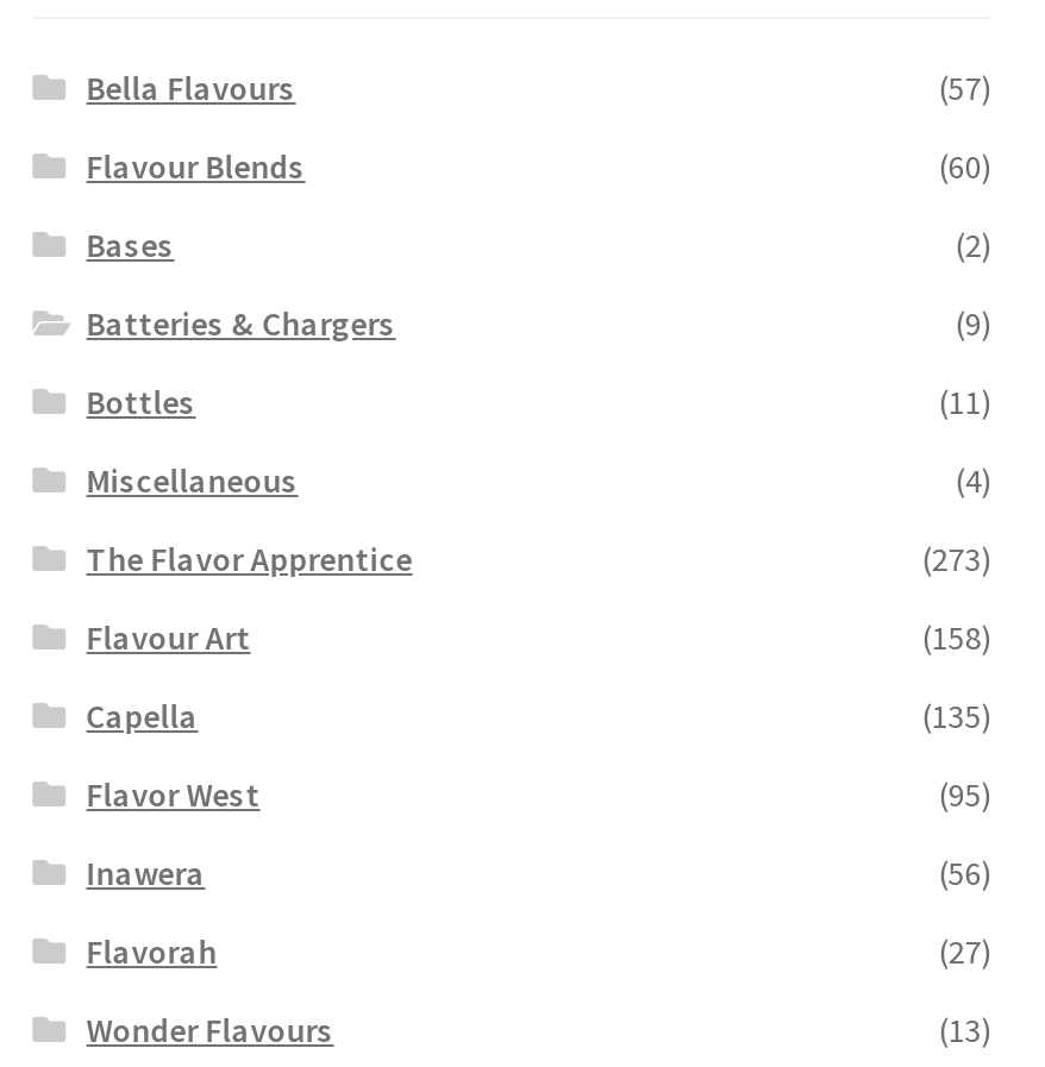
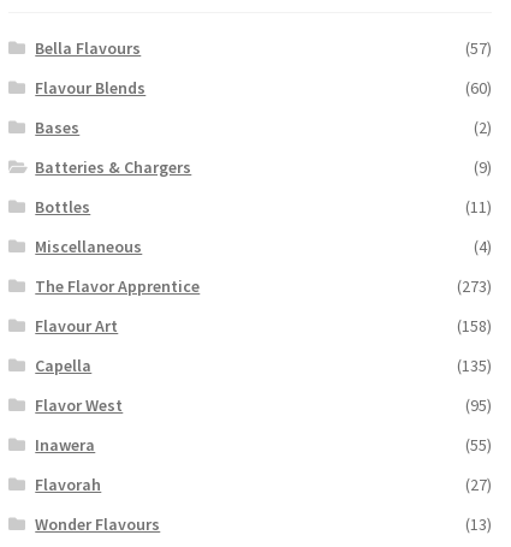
- (56)
+ (55)
